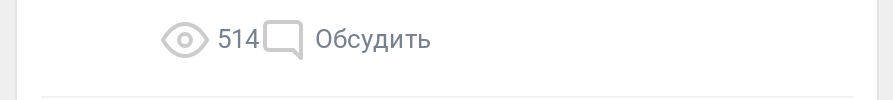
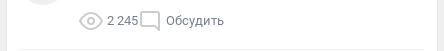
- 514 Обсудить
+ 2 245 Обсудить
